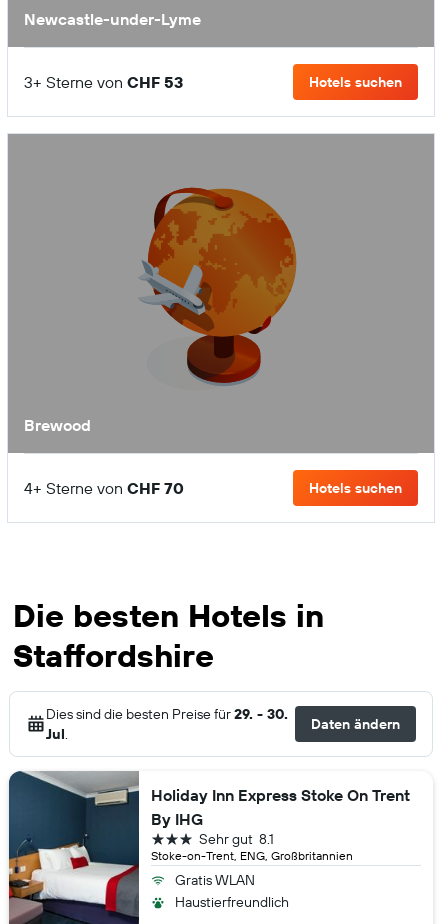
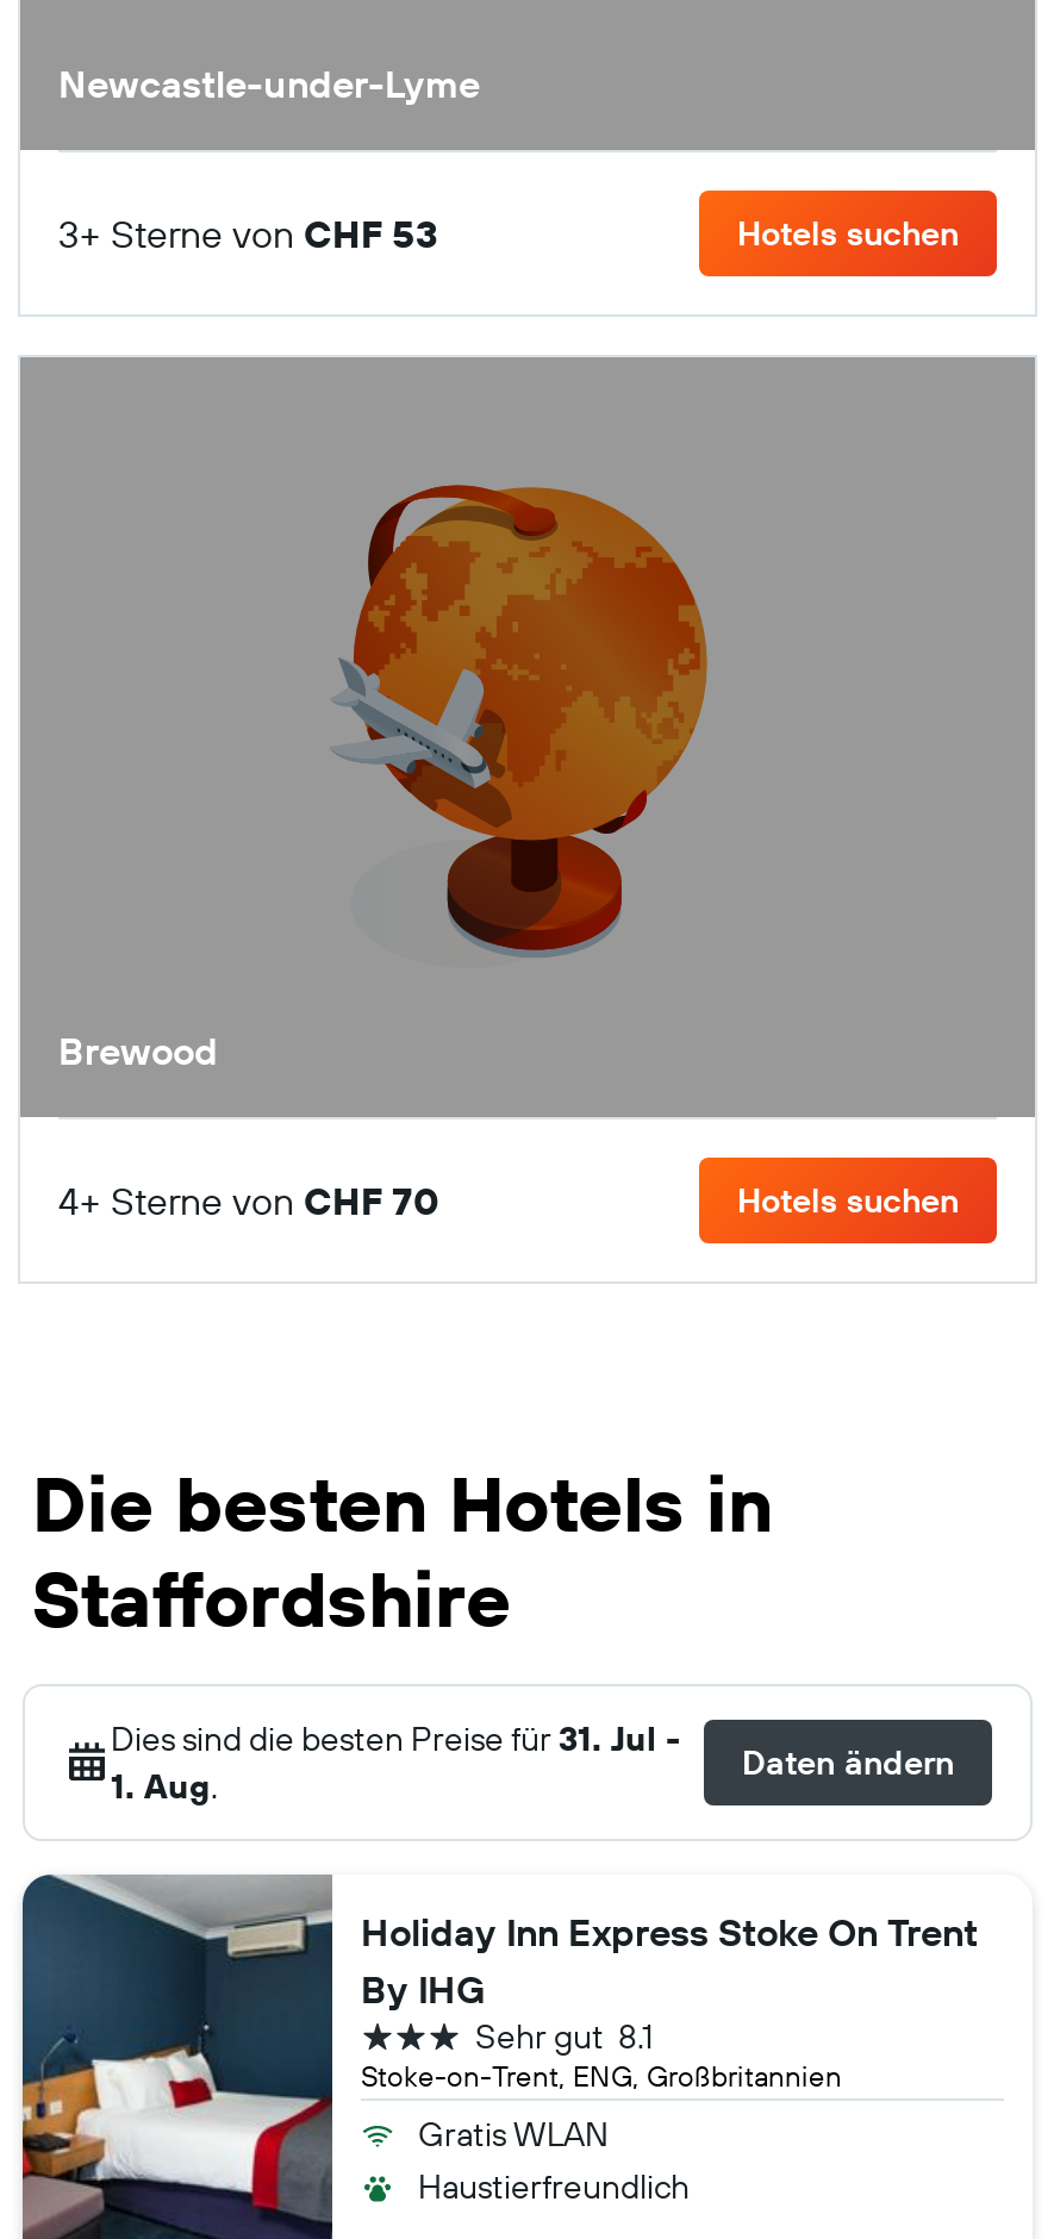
- Dies sind die besten Preise für 29. - 30.
- Jul.
+ Dies sind die besten Preise für 31. Jul -
+ 1. Aug.
